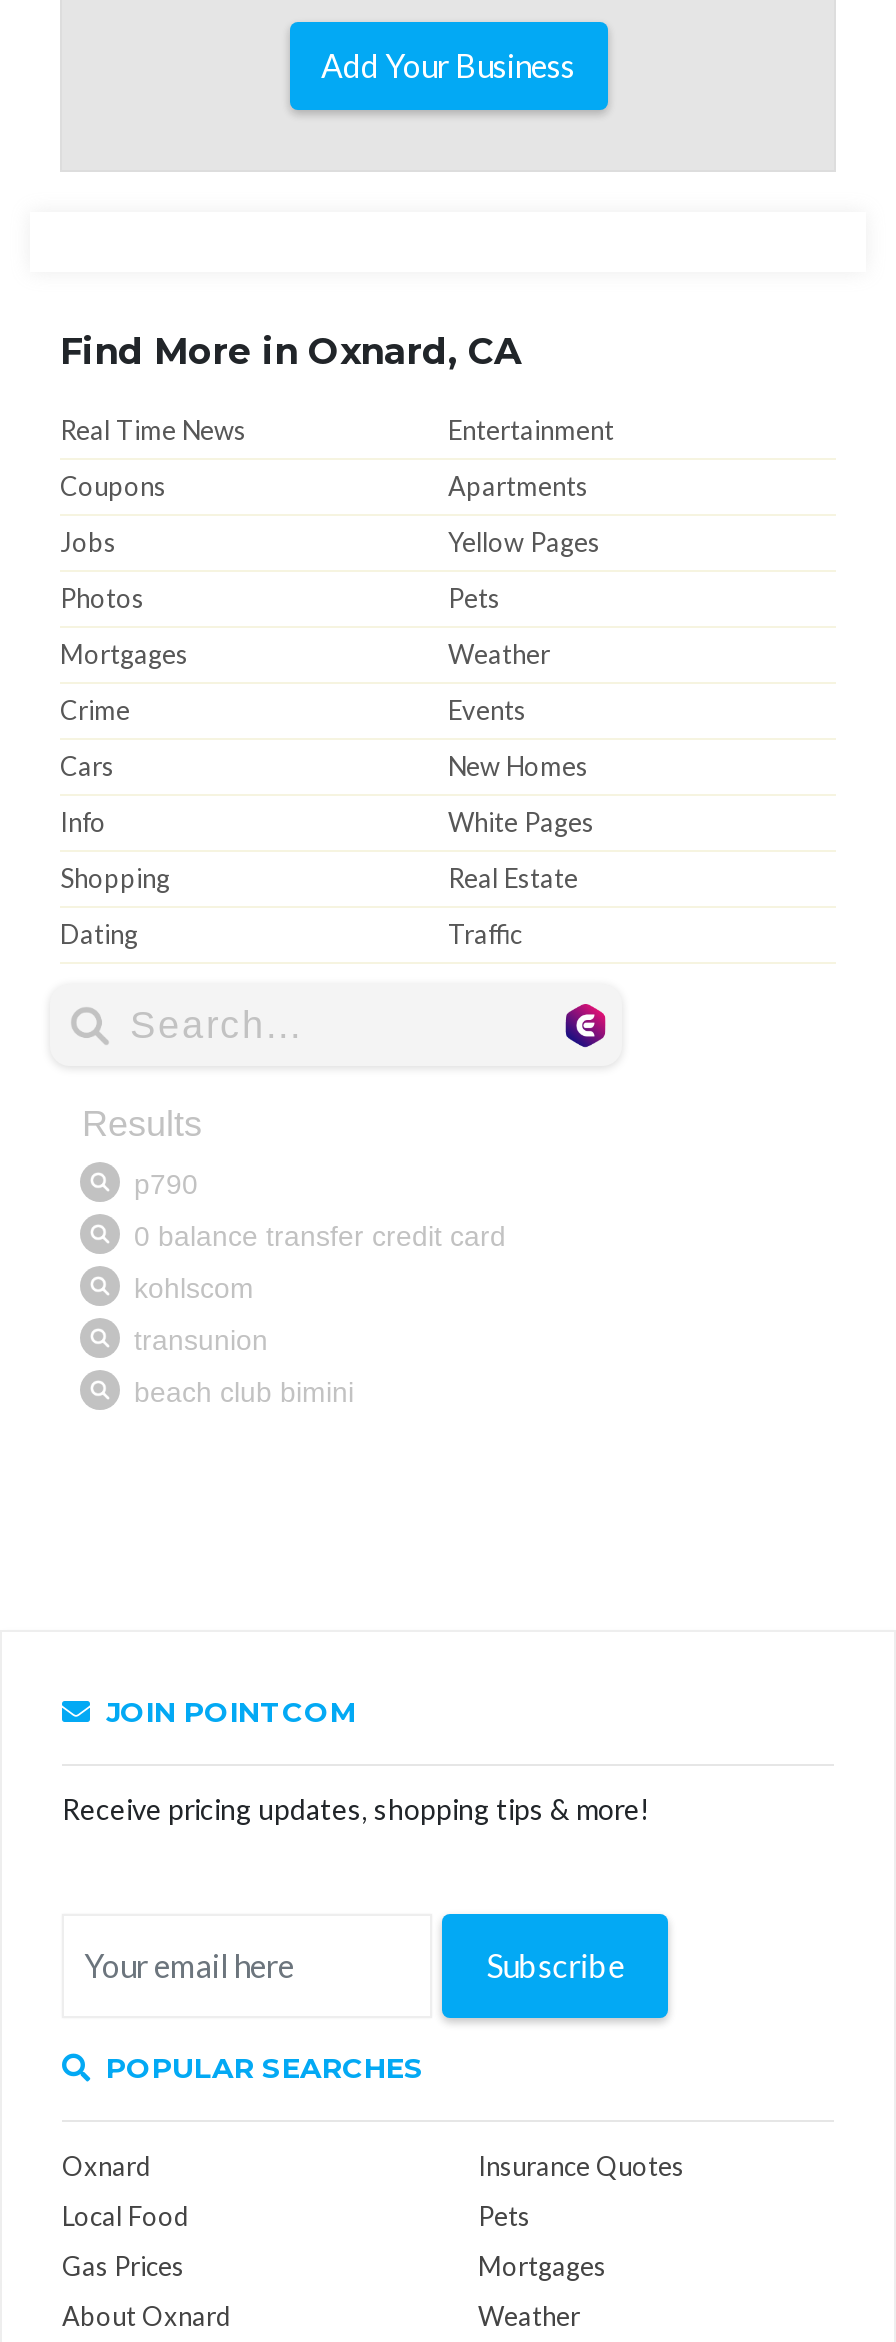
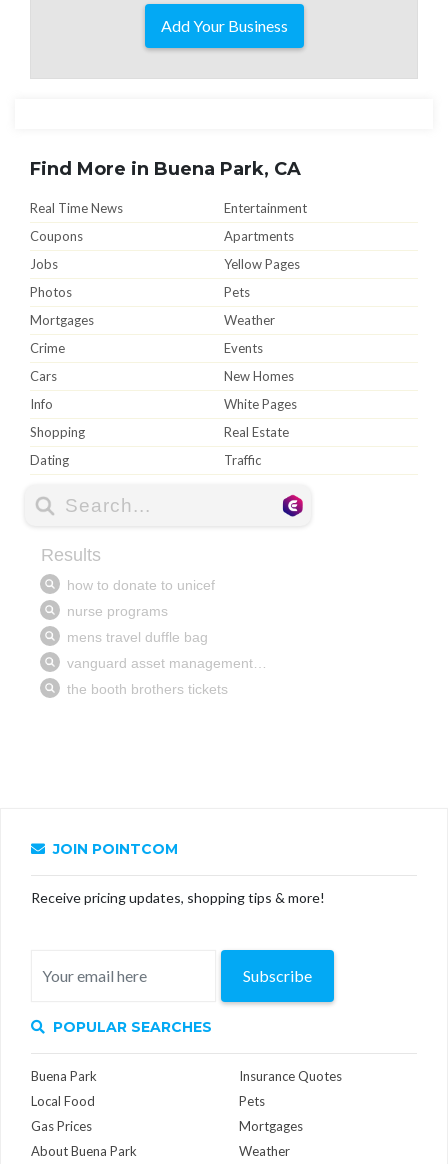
- Find More in Oxnard, CA
+ Find More in Buena Park, CA

- Oxnard
+ Buena Park

- About Oxnard
+ About Buena Park
